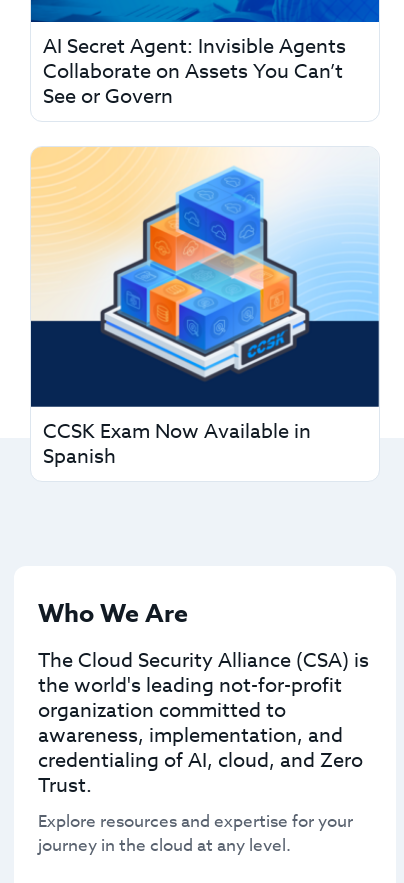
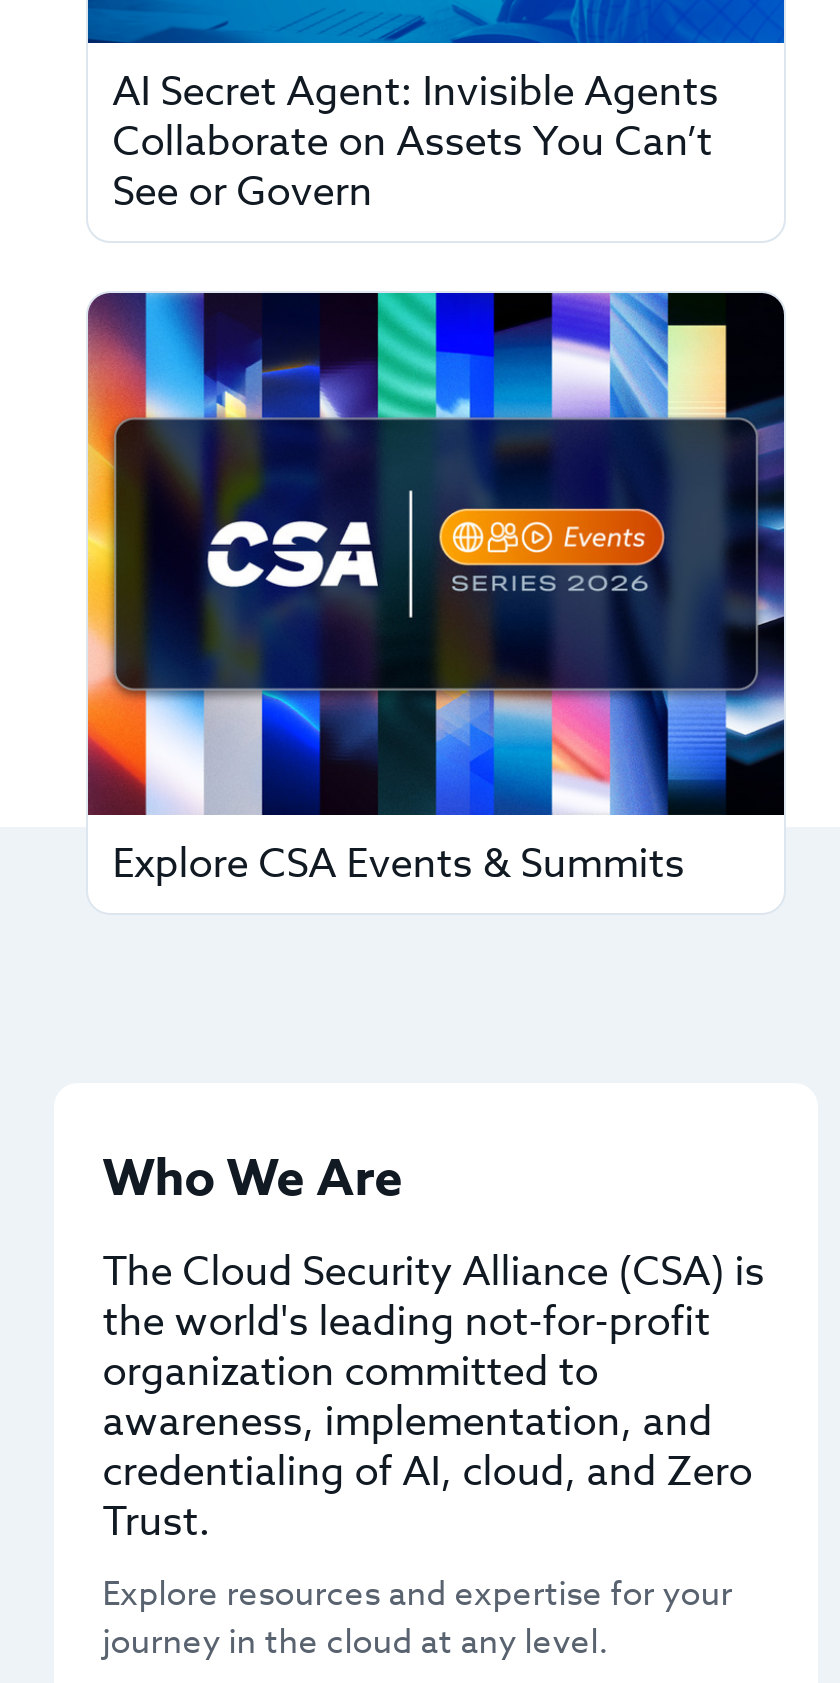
- [image]
- CCSK Exam Now Available in
- Spanish
+ [image]
+ Explore CSA Events & Summits
